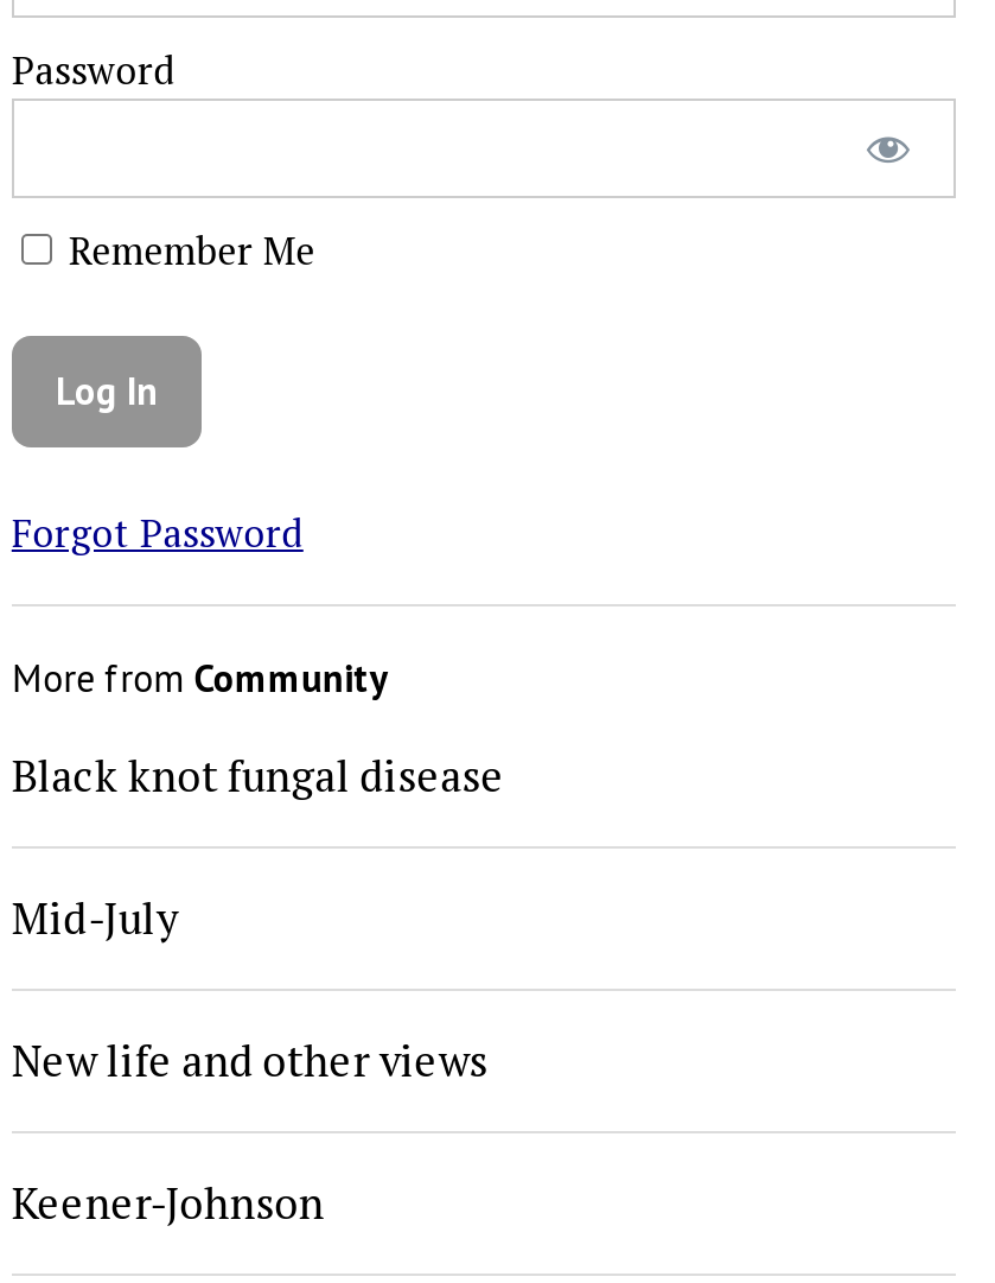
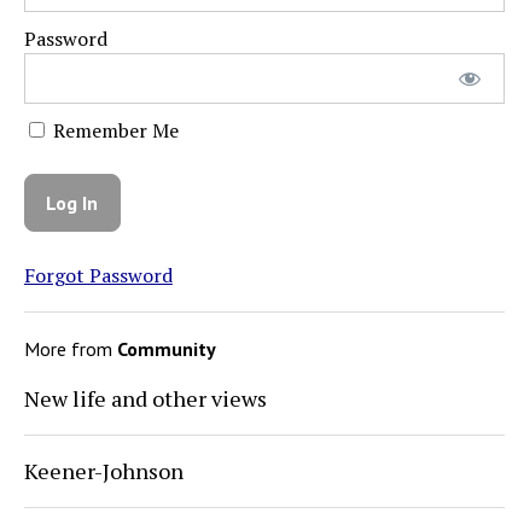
- Black knot fungal disease
- Mid-July
